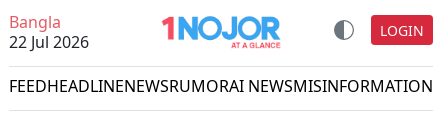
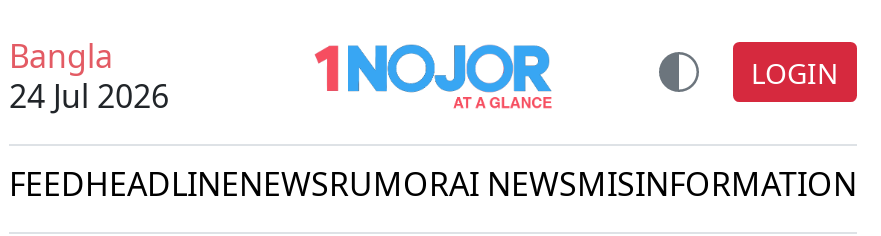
- 22 Jul 2026
+ 24 Jul 2026
